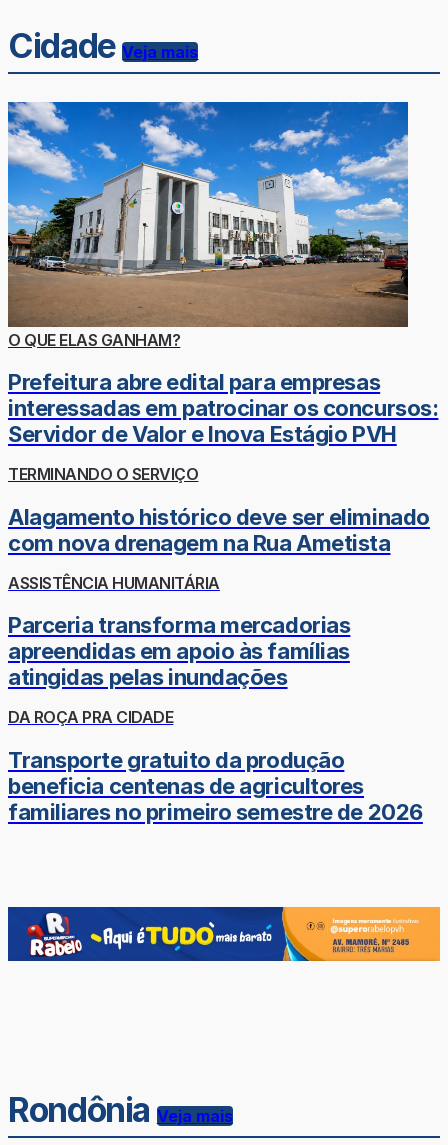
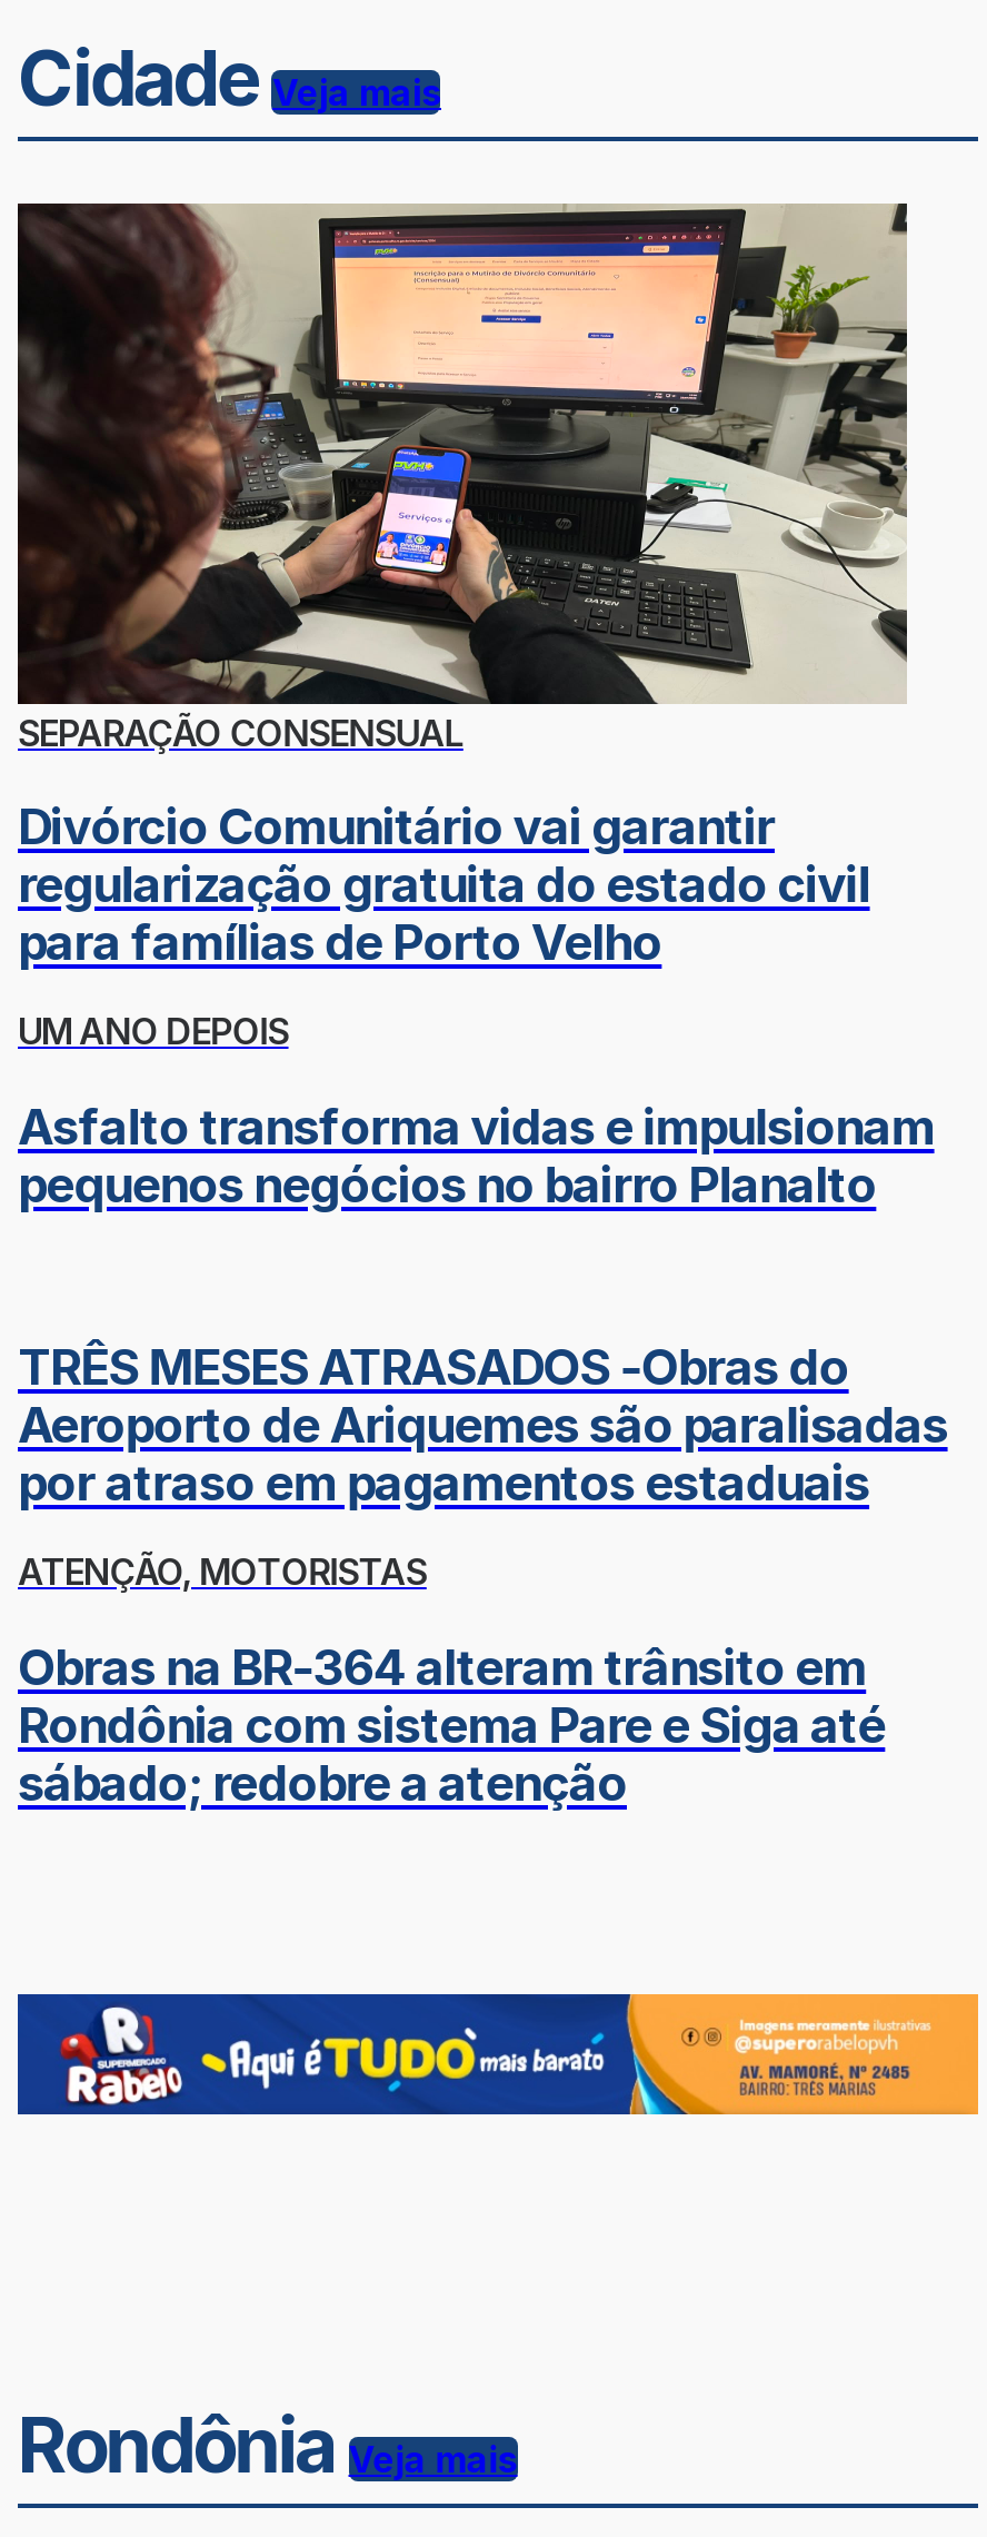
- [image]
- O QUE ELAS GANHAM?
- Prefeitura abre edital para empresas
- interessadas em patrocinar os concursos:
- Servidor de Valor e Inova Estágio PVH
- TERMINANDO O SERVIÇO
- Alagamento histórico deve ser eliminado
- com nova drenagem na Rua Ametista
- ASSISTÊNCIA HUMANITÁRIA
- Parceria transforma mercadorias
- apreendidas em apoio às famílias
- atingidas pelas inundações
- DA ROÇA PRA CIDADE
- Transporte gratuito da produção
- beneficia centenas de agricultores
- familiares no primeiro semestre de 2026
+ [image]
+ SEPARAÇÃO CONSENSUAL
+ Divórcio Comunitário vai garantir
+ regularização gratuita do estado civil
+ para famílias de Porto Velho
+ UM ANO DEPOIS
+ Asfalto transforma vidas e impulsionam
+ pequenos negócios no bairro Planalto
+ TRÊS MESES ATRASADOS -Obras do
+ Aeroporto de Ariquemes são paralisadas
+ por atraso em pagamentos estaduais
+ ATENÇÃO, MOTORISTAS
+ Obras na BR-364 alteram trânsito em
+ Rondônia com sistema Pare e Siga até
+ sábado; redobre a atenção
